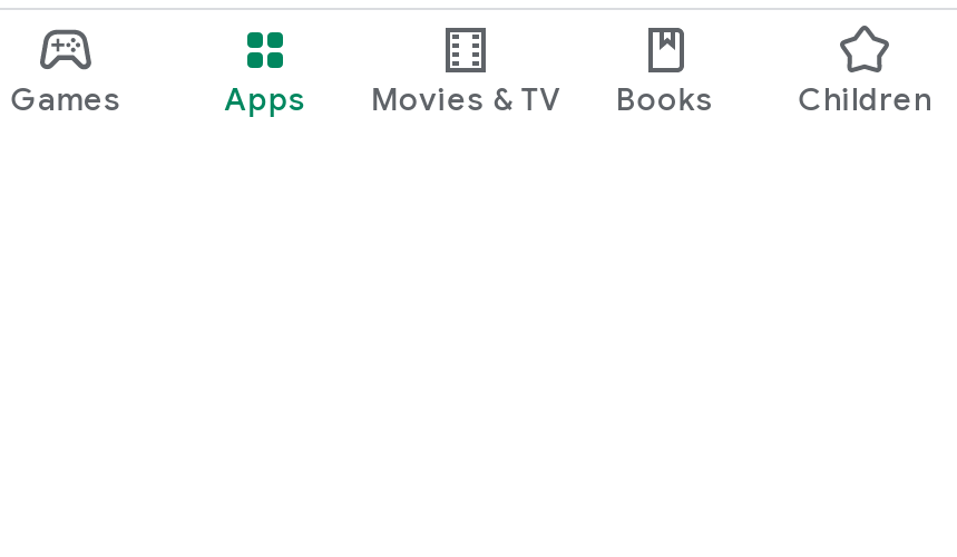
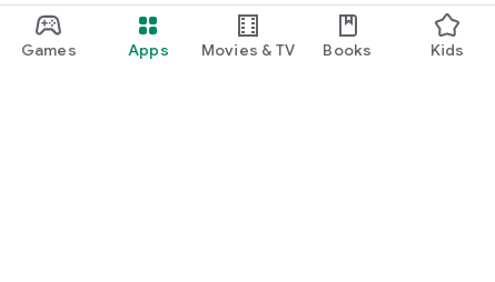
- Children
+ Kids
